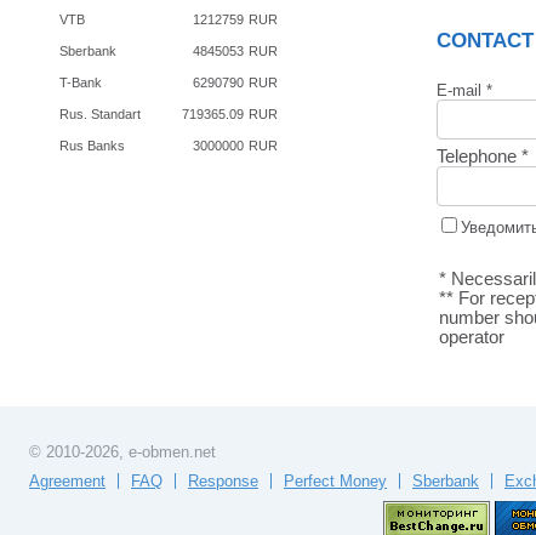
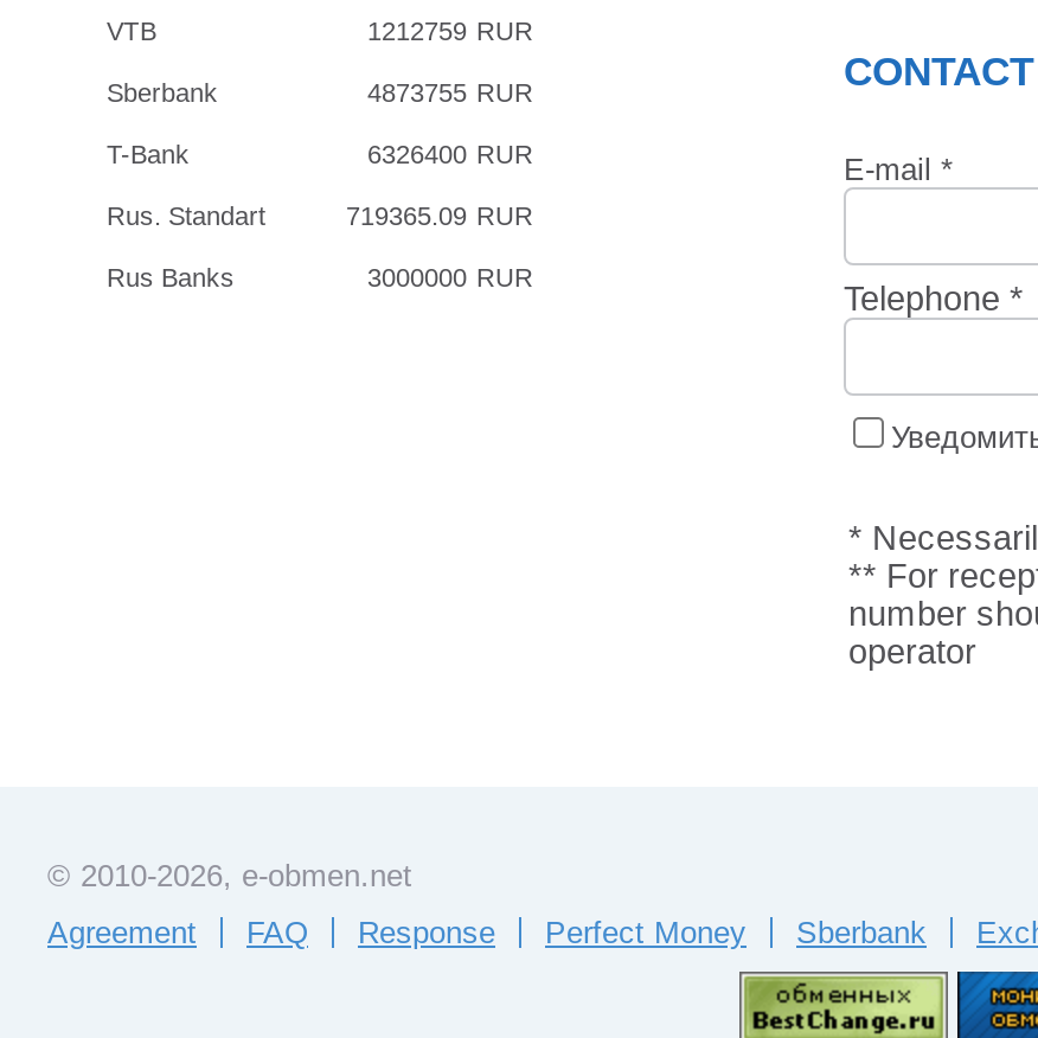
- 4845053 RUR
+ 4873755 RUR

- 6290790 RUR
+ 6326400 RUR
